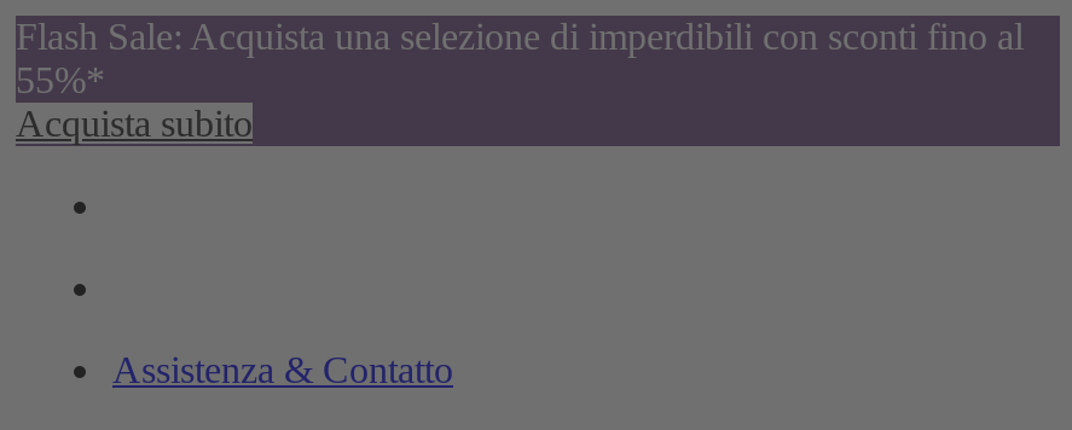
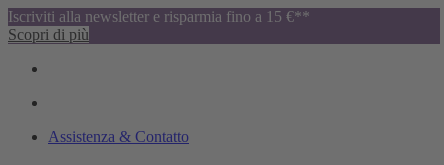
- Flash Sale: Acquista una selezione di imperdibili con sconti fino al
- 55%*
- Acquista subito
+ Iscriviti alla newsletter e risparmia fino a 15 €**
+ Scopri di più
